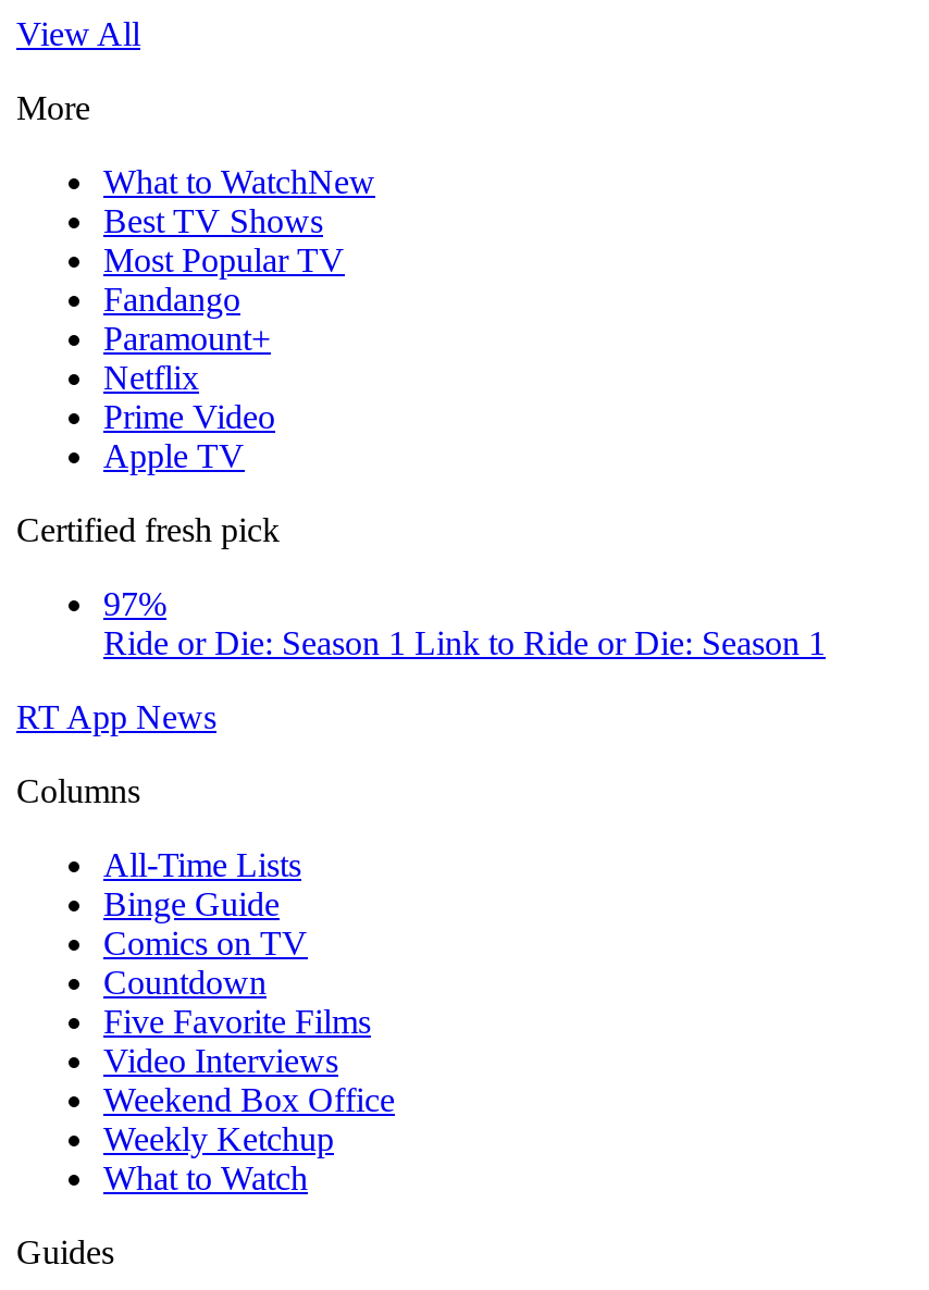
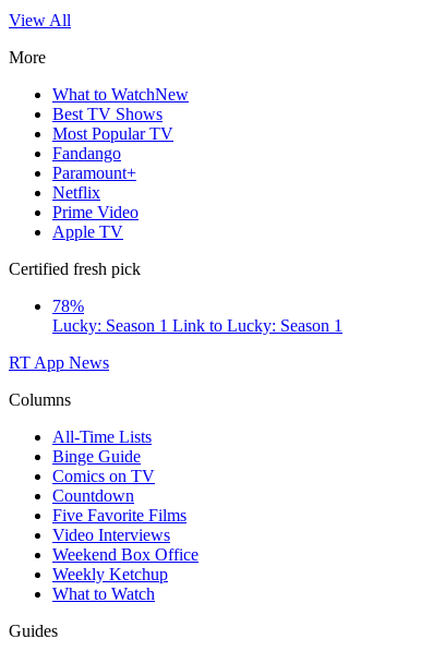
- 97%
- Ride or Die: Season 1 Link to Ride or Die: Season 1
+ 78%
+ Lucky: Season 1 Link to Lucky: Season 1
